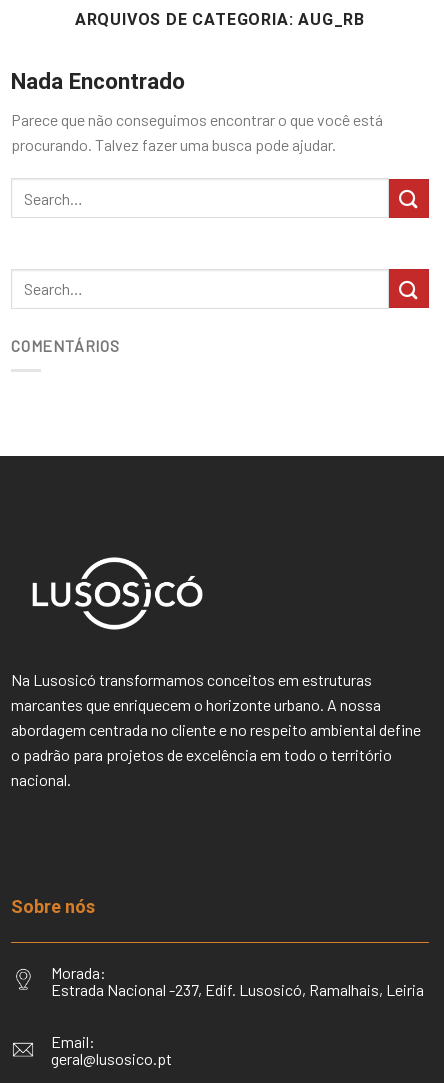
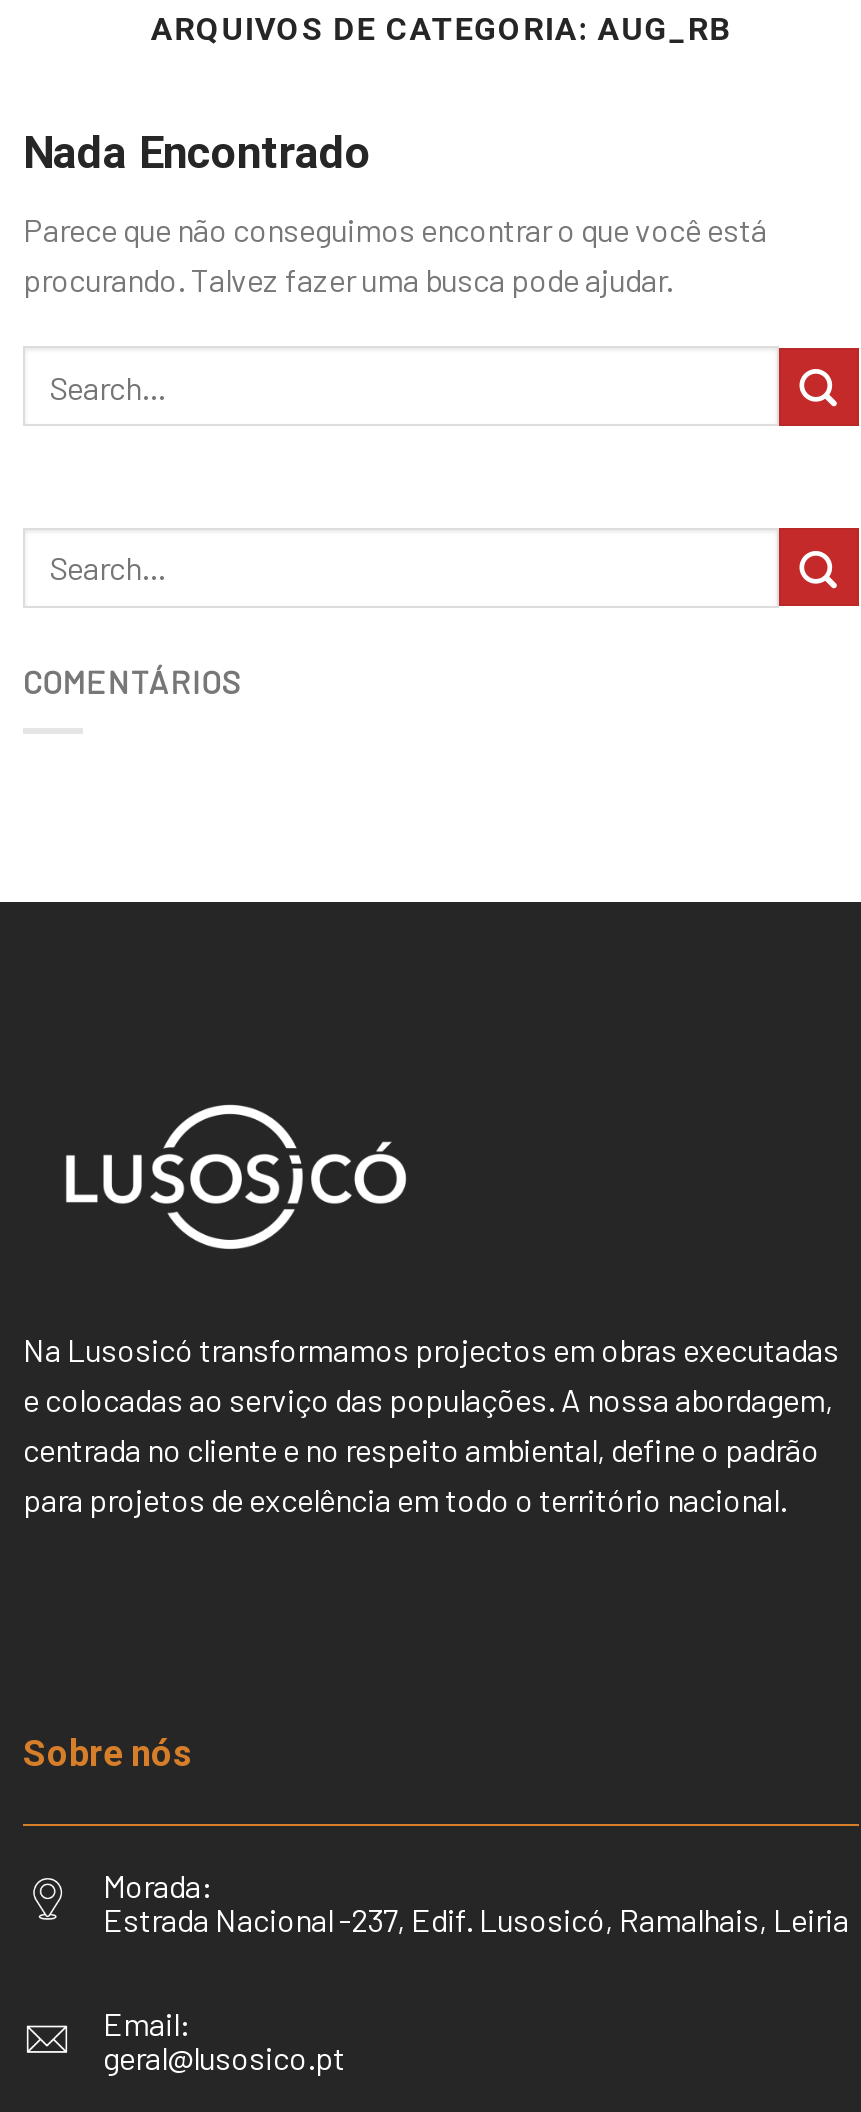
- Na Lusosicó transformamos conceitos em estruturas
- marcantes que enriquecem o horizonte urbano. A nossa
- abordagem centrada no cliente e no respeito ambiental define
- o padrão para projetos de excelência em todo o território
- nacional.
+ Na Lusosicó transformamos projectos em obras executadas
+ e colocadas ao serviço das populações. A nossa abordagem,
+ centrada no cliente e no respeito ambiental, define o padrão
+ para projetos de excelência em todo o território nacional.
